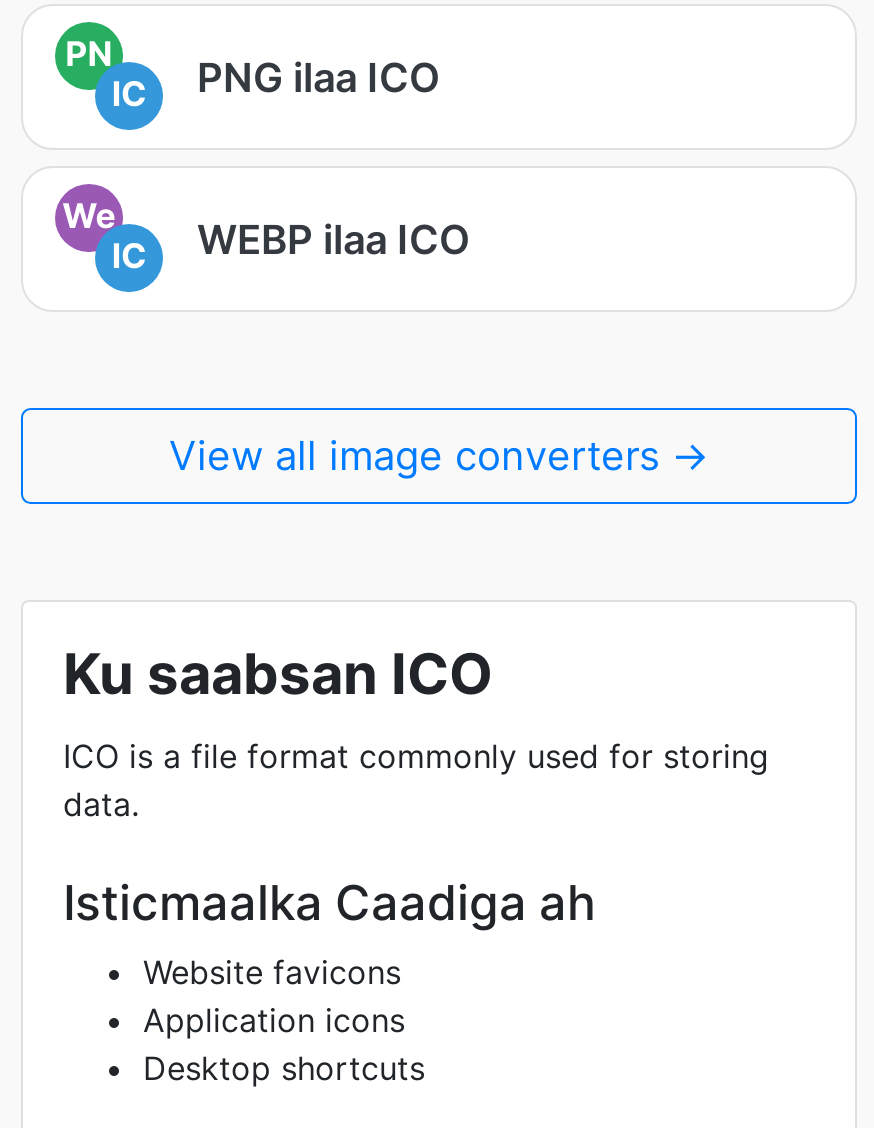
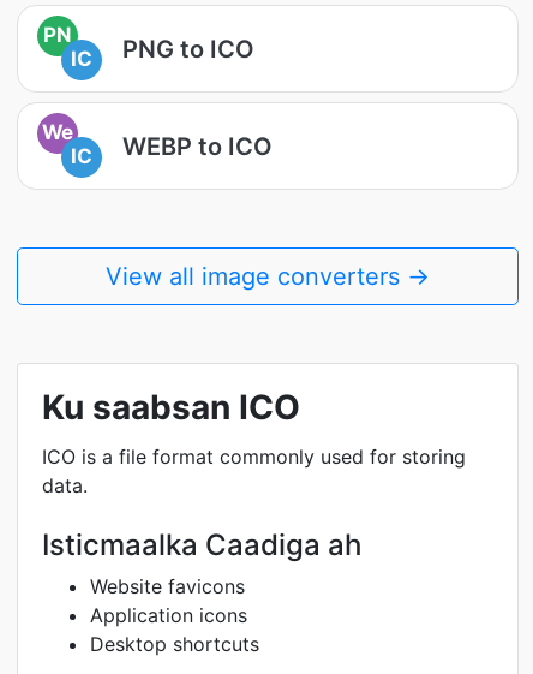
- PNG ilaa ICO
+ PNG to ICO

- WEBP ilaa ICO
+ WEBP to ICO
